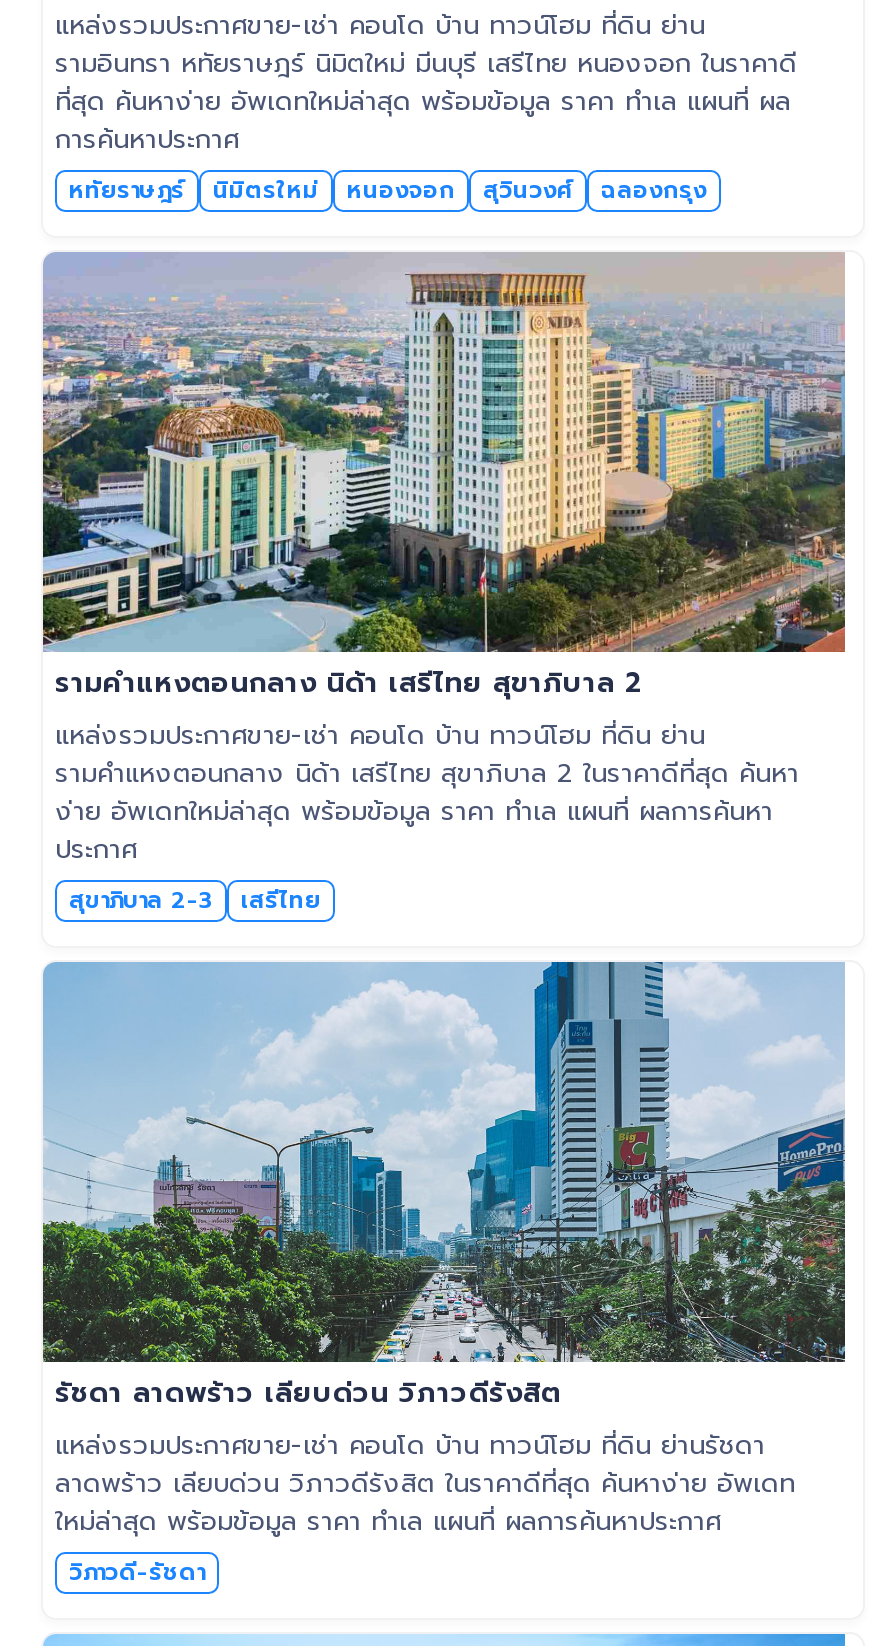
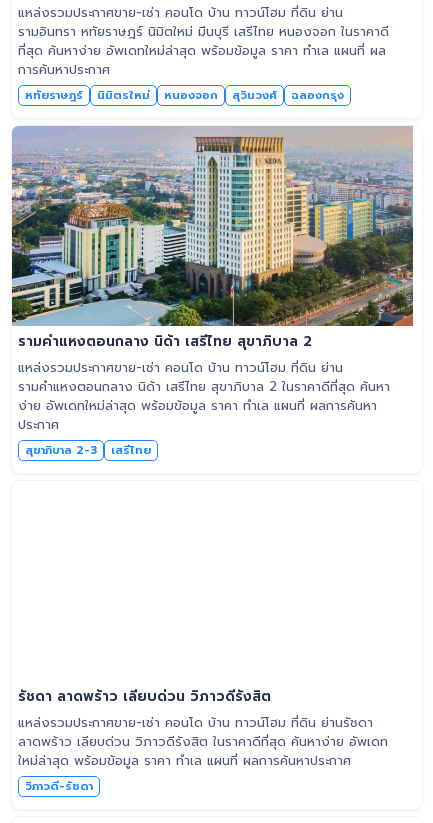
- [image]
